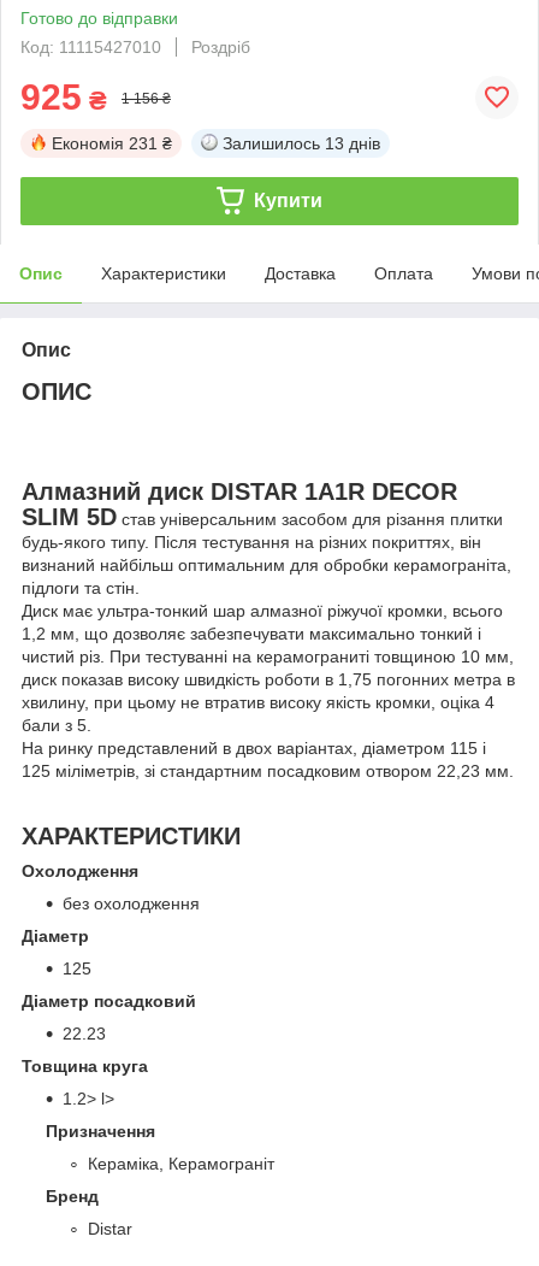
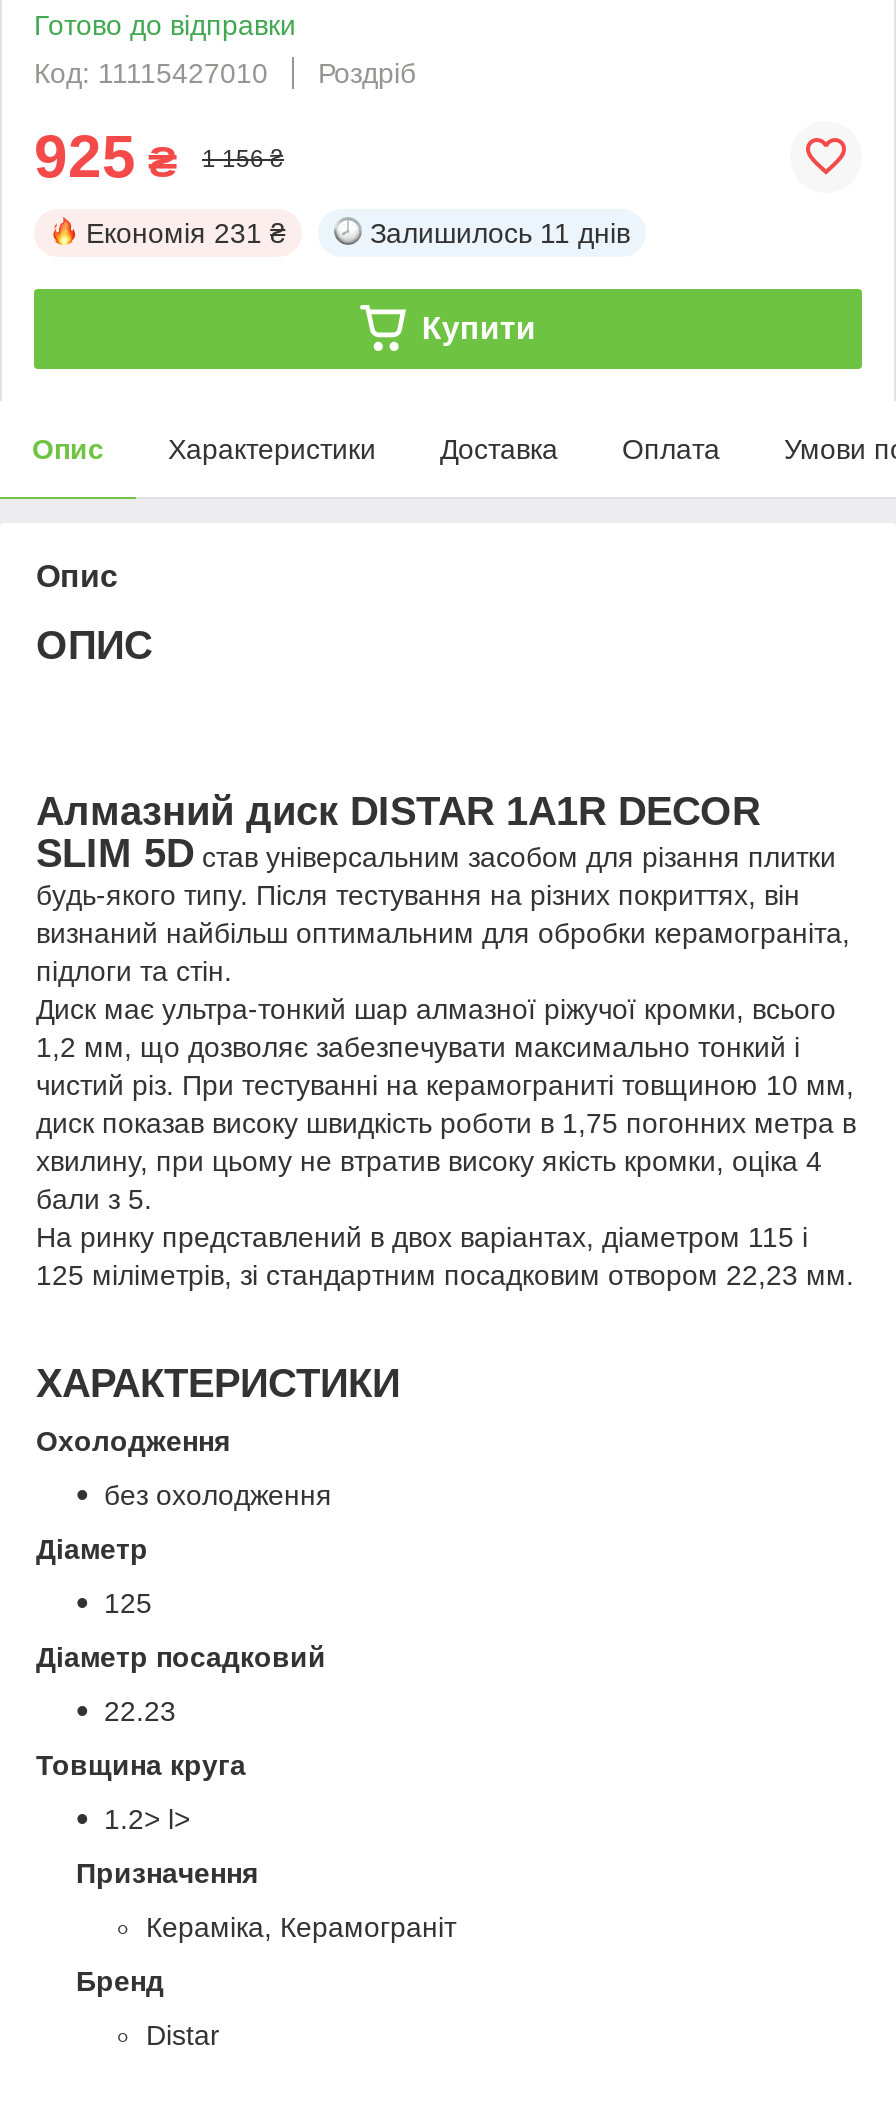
- Залишилось 13 днів
+ Залишилось 11 днів
